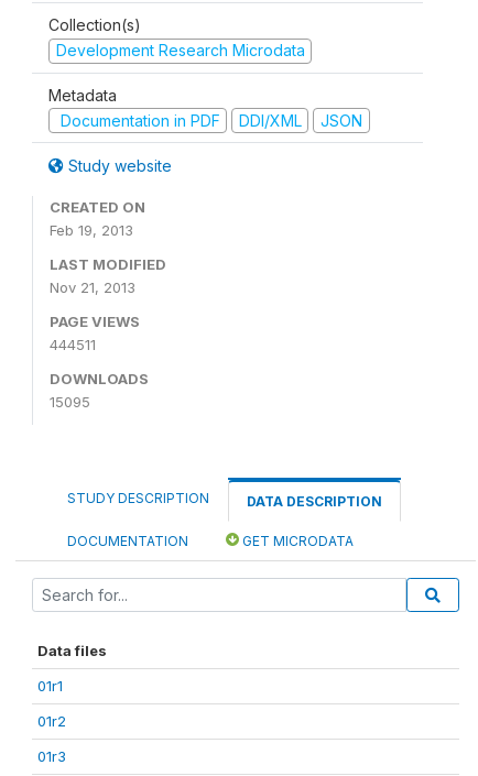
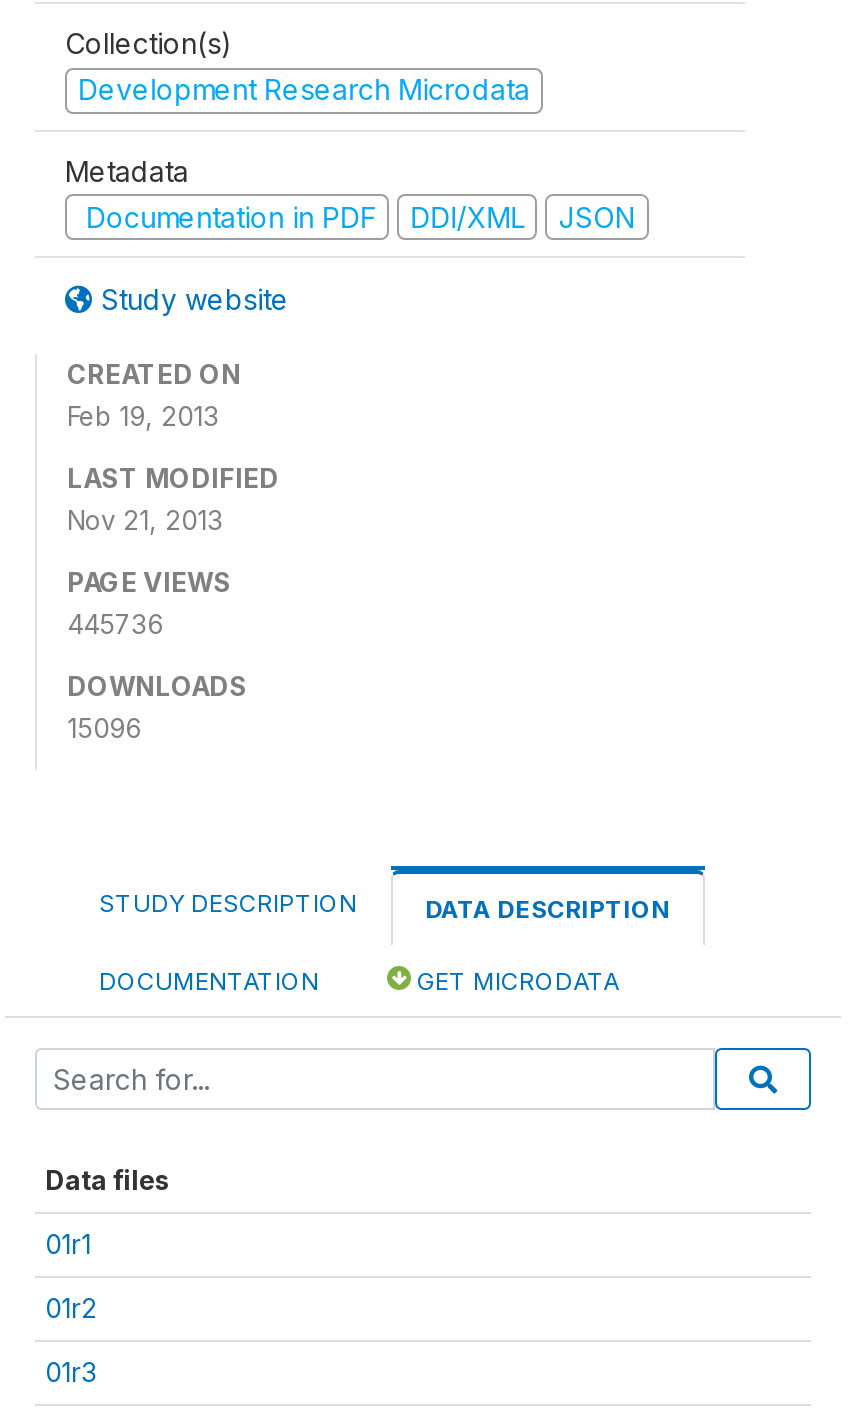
- 444511
+ 445736

- 15095
+ 15096
